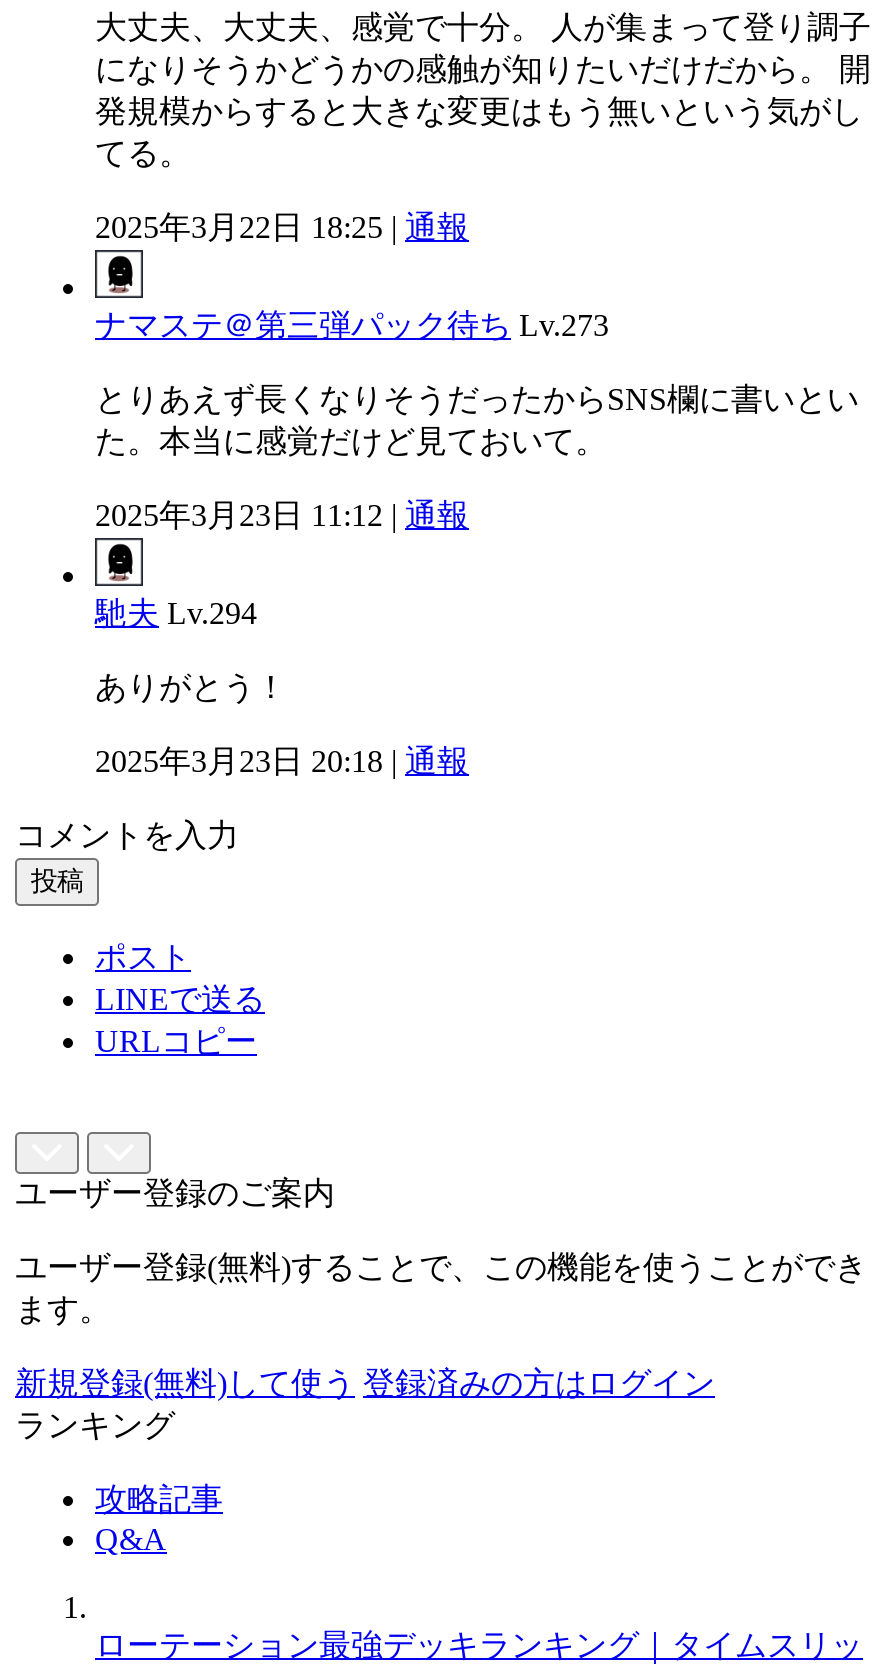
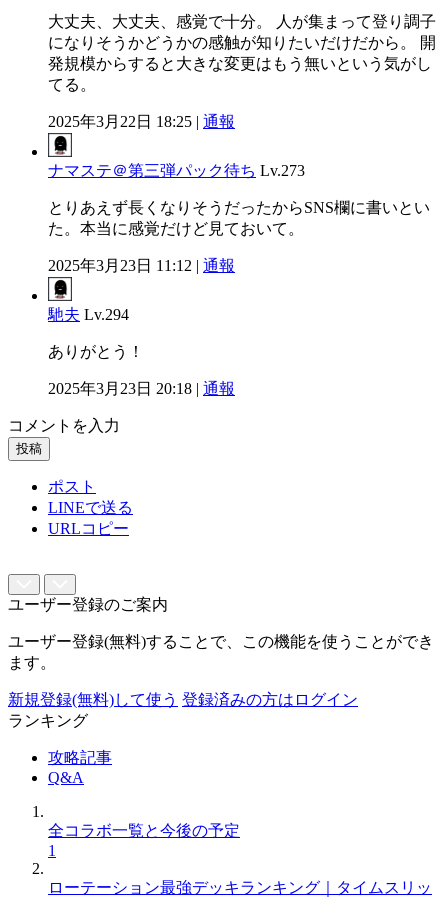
+ 全コラボ一覧と今後の予定
+ 1
